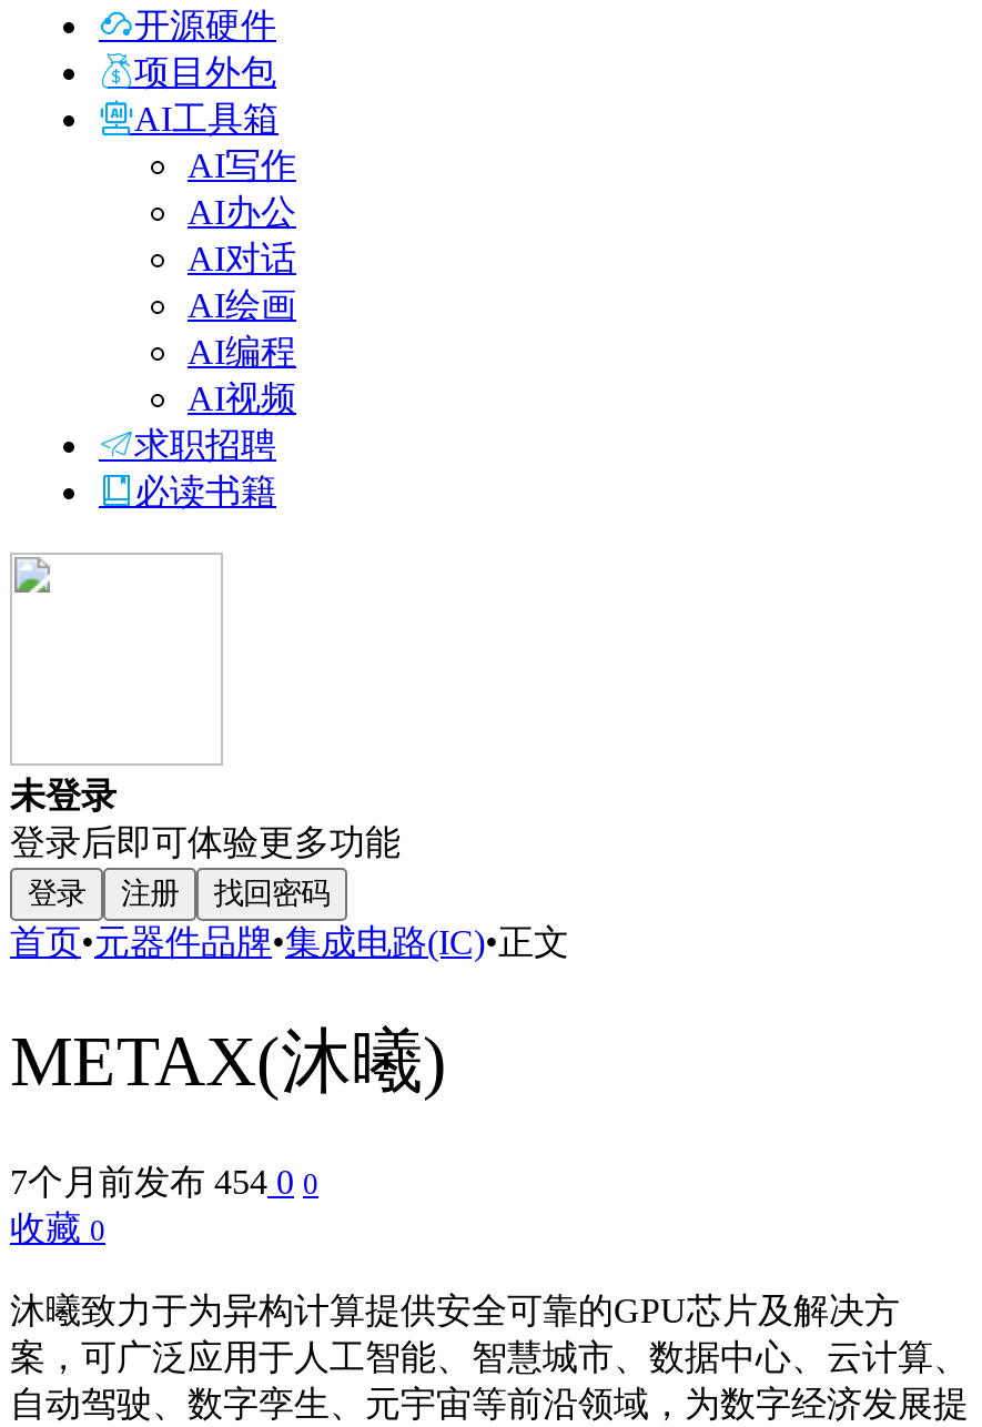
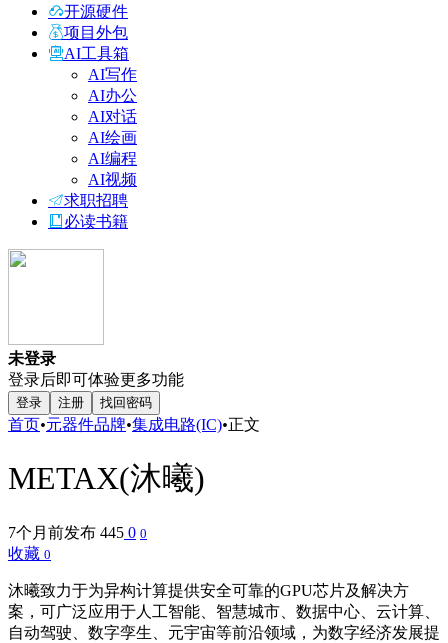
- 7个月前发布454 0 0
+ 7个月前发布445 0 0
